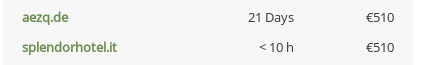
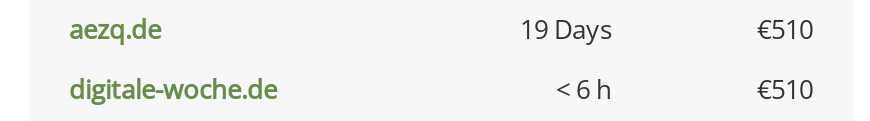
- 21 Days
+ 19 Days

- splendorhotel.it
- < 10 h
+ digitale-woche.de
+ < 6 h
